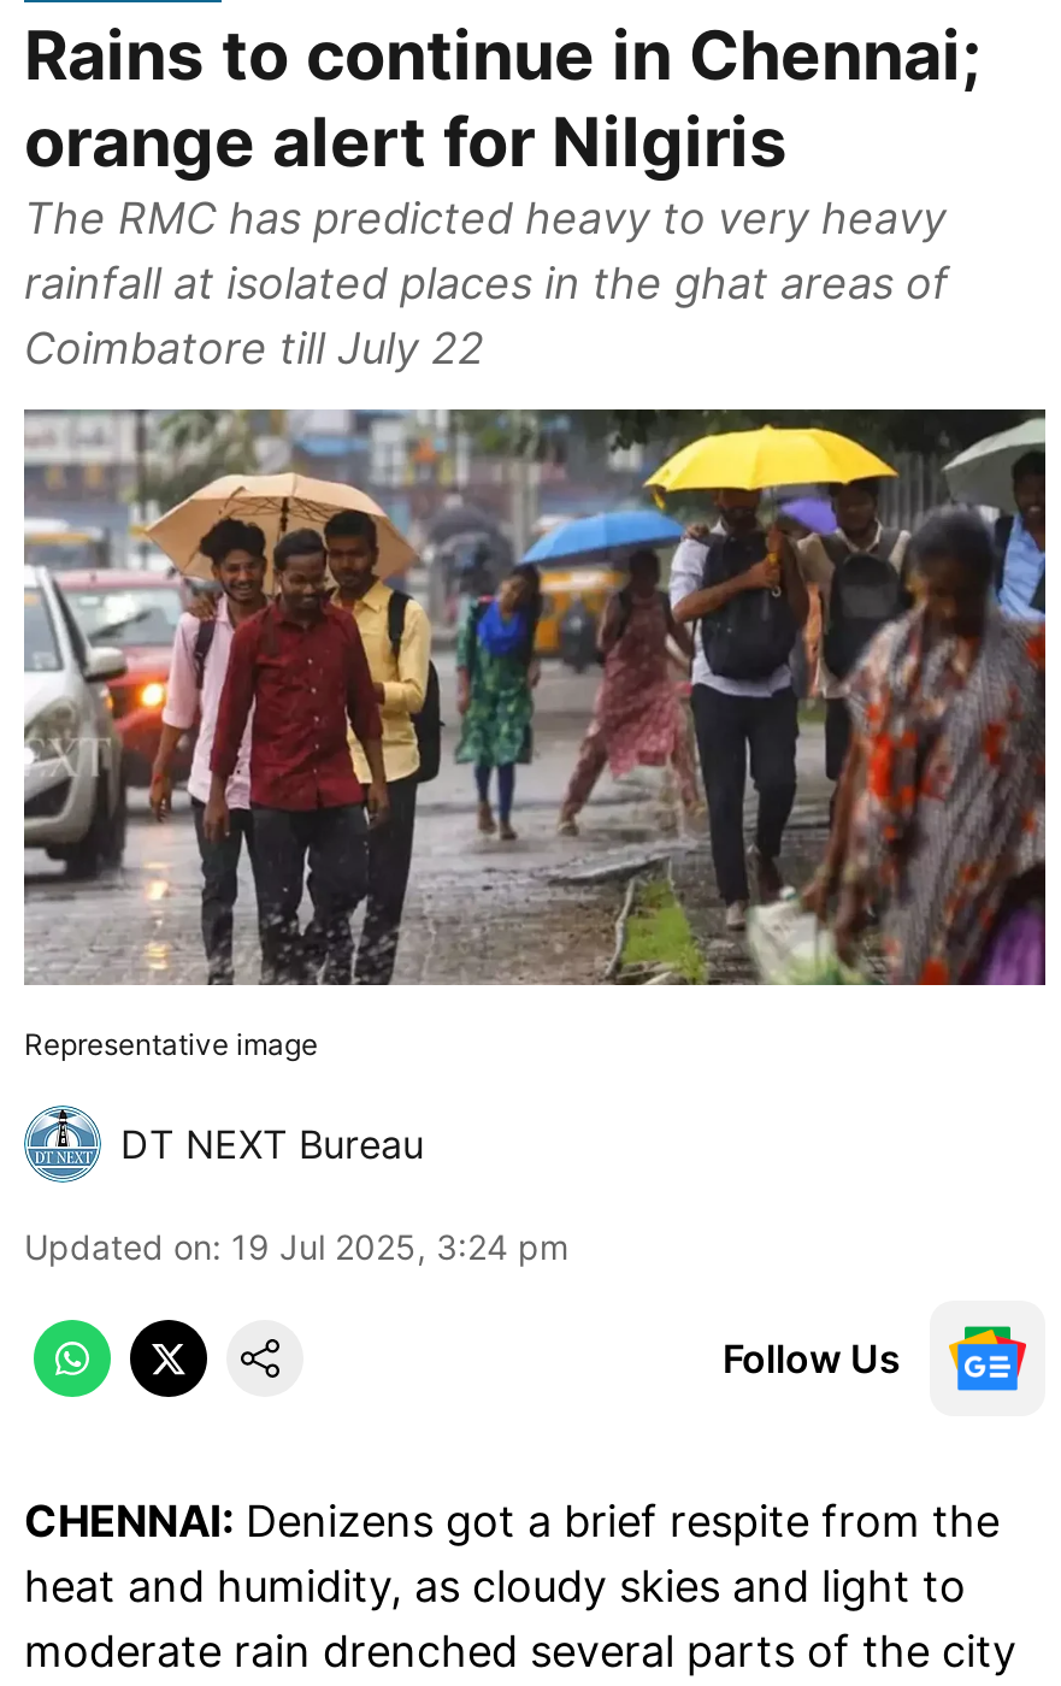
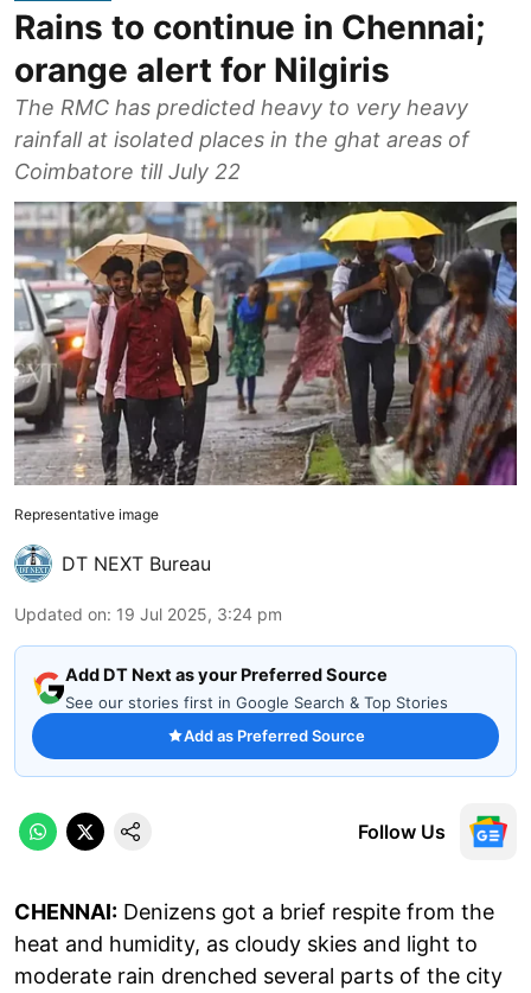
+ [image]
+ Add DT Next as your Preferred Source
+ See our stories first in Google Search & Top Stories
+ Add as Preferred Source
